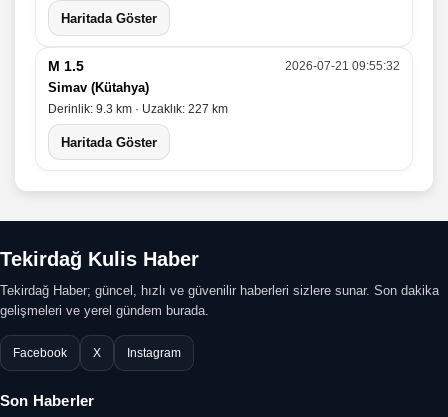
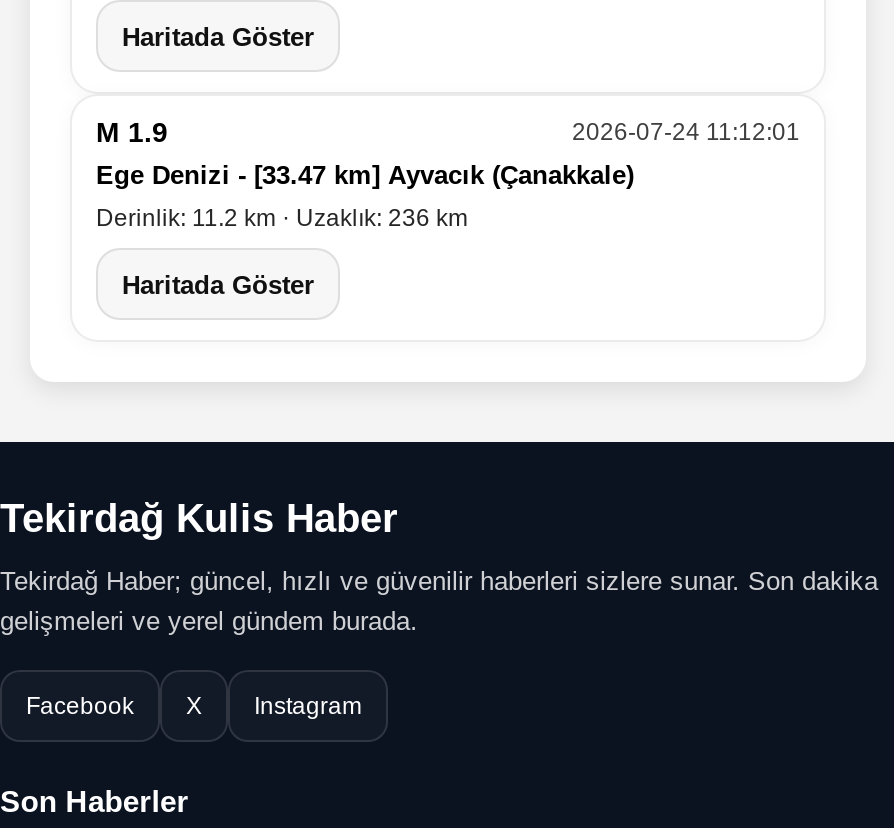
- M 1.5
- 2026-07-21 09:55:32
+ M 1.9
+ 2026-07-24 11:12:01

- Simav (Kütahya)
+ Ege Denizi - [33.47 km] Ayvacık (Çanakkale)

- Derinlik: 9.3 km · Uzaklık: 227 km
+ Derinlik: 11.2 km · Uzaklık: 236 km
